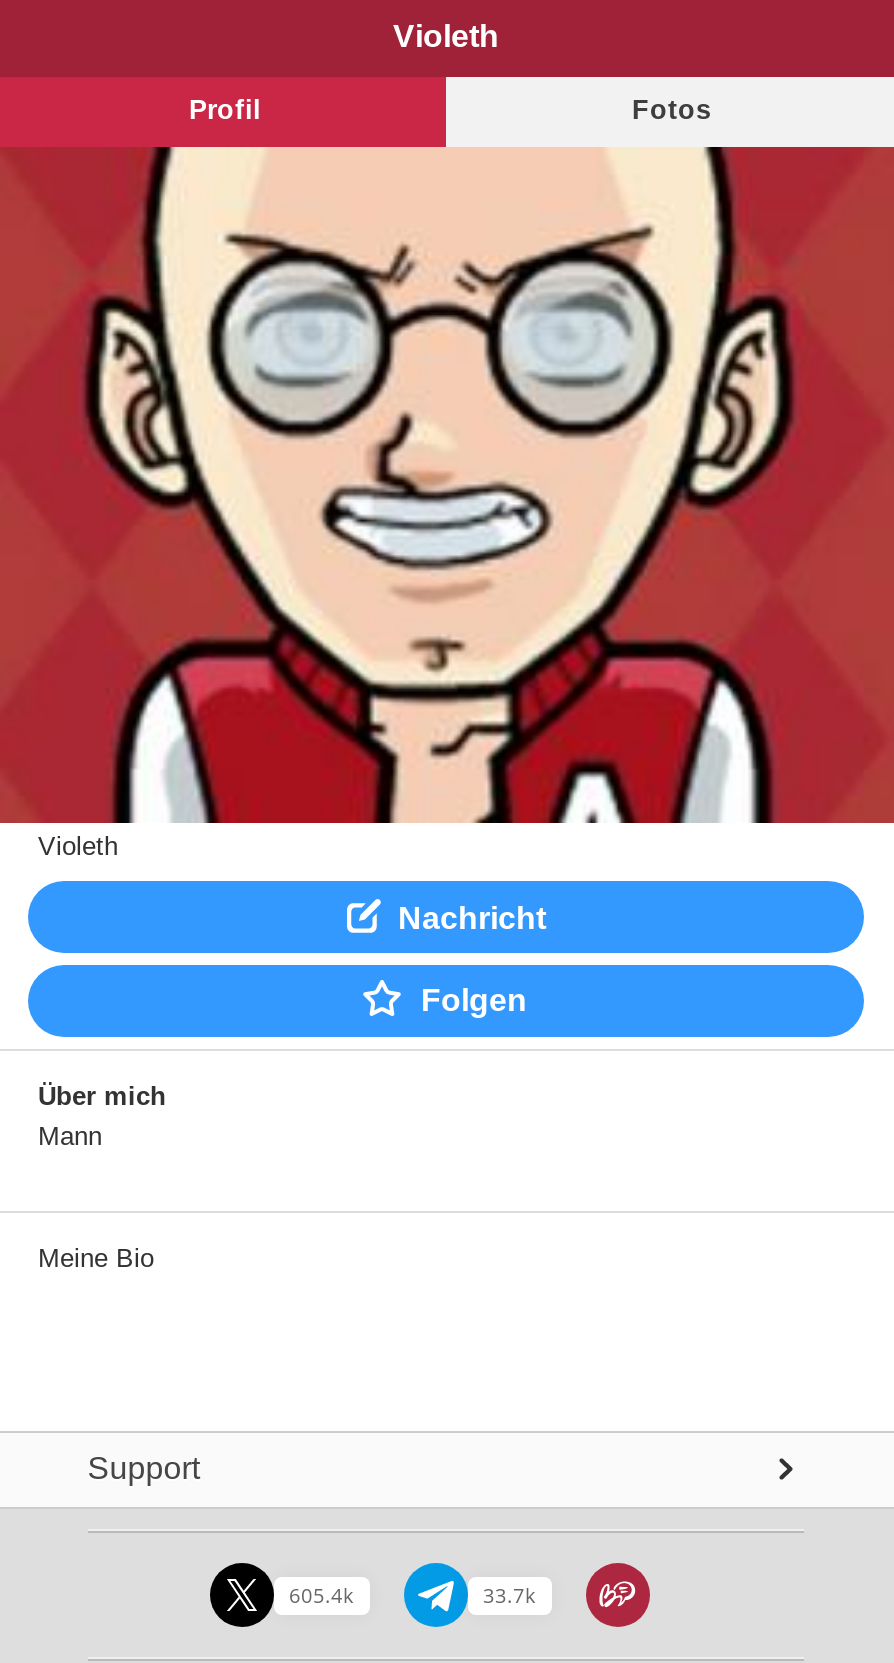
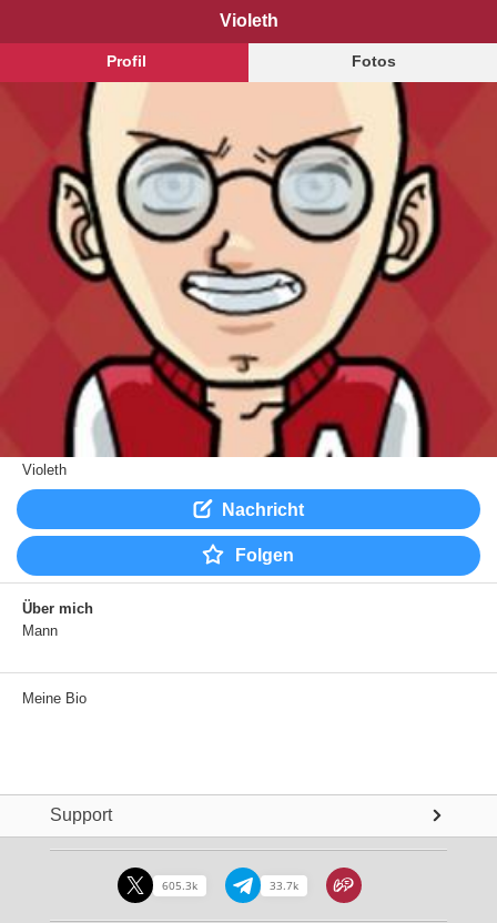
- 605.4k
+ 605.3k
